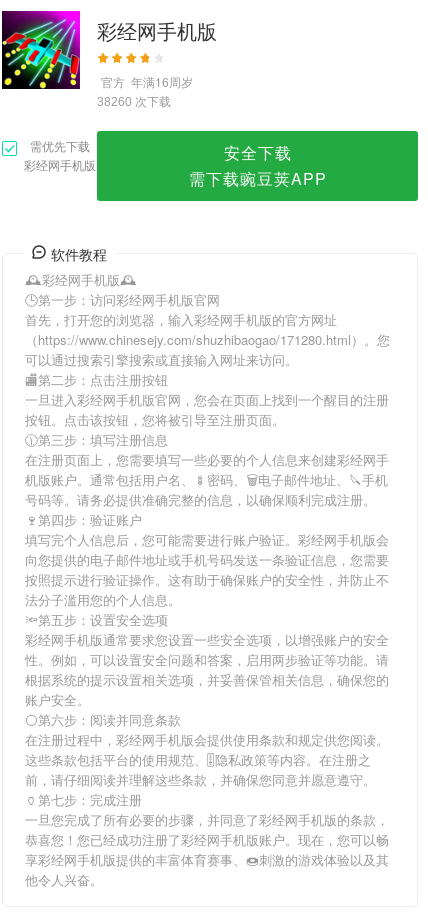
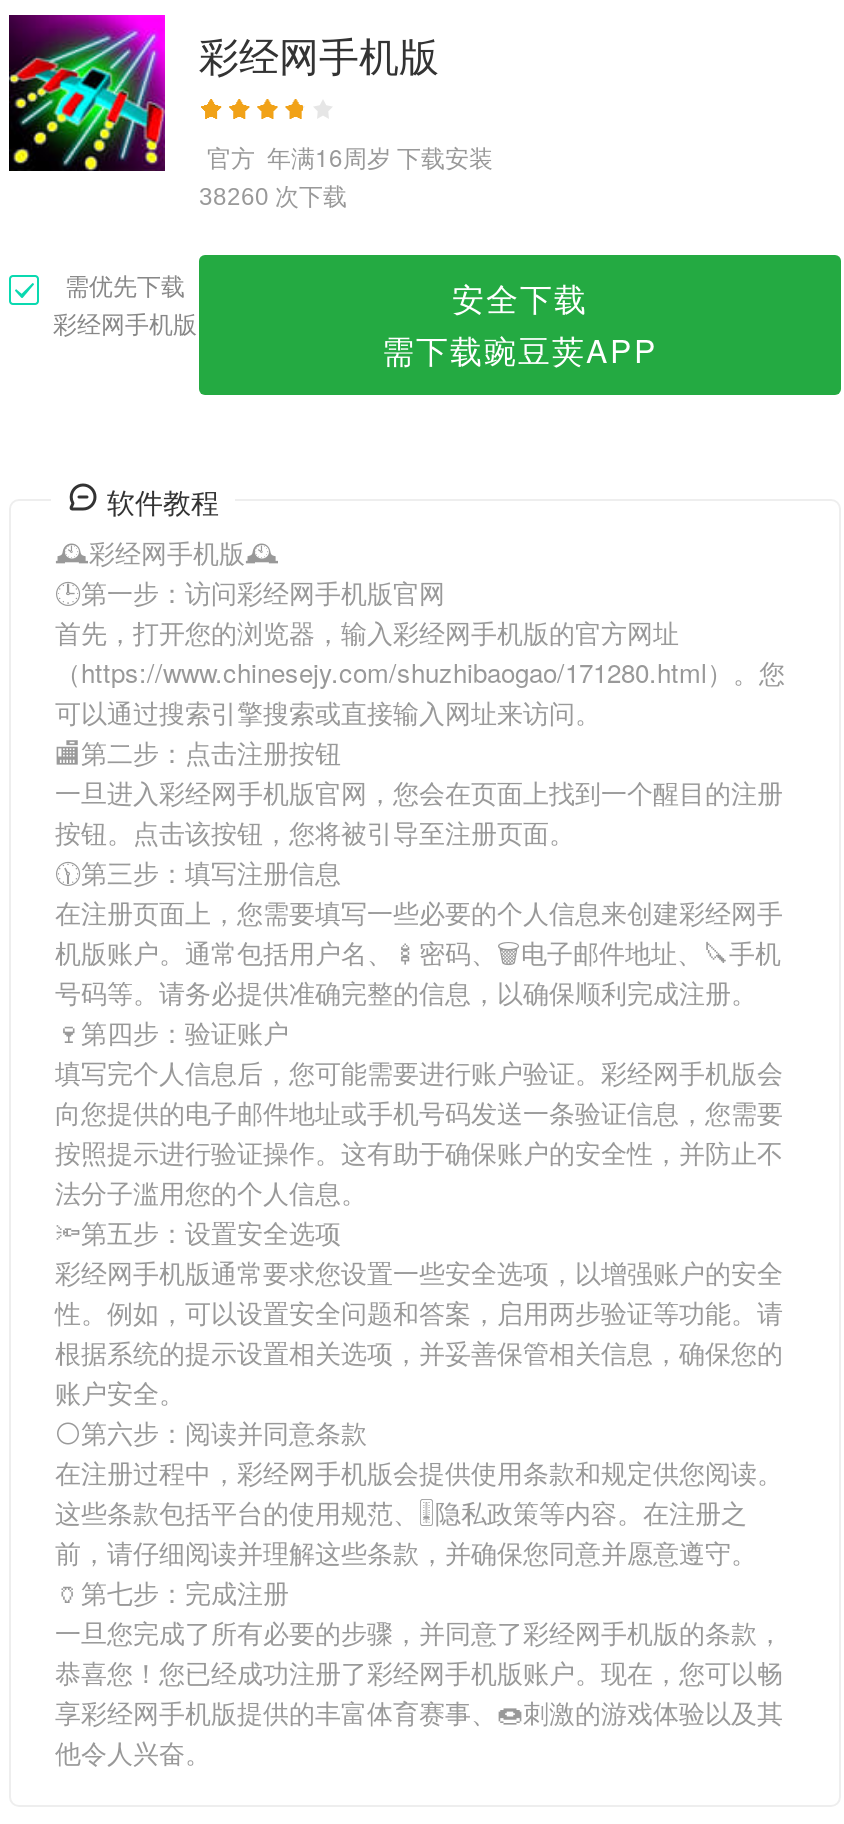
- 官方年满16周岁
+ 官方年满16周岁 下载安装
